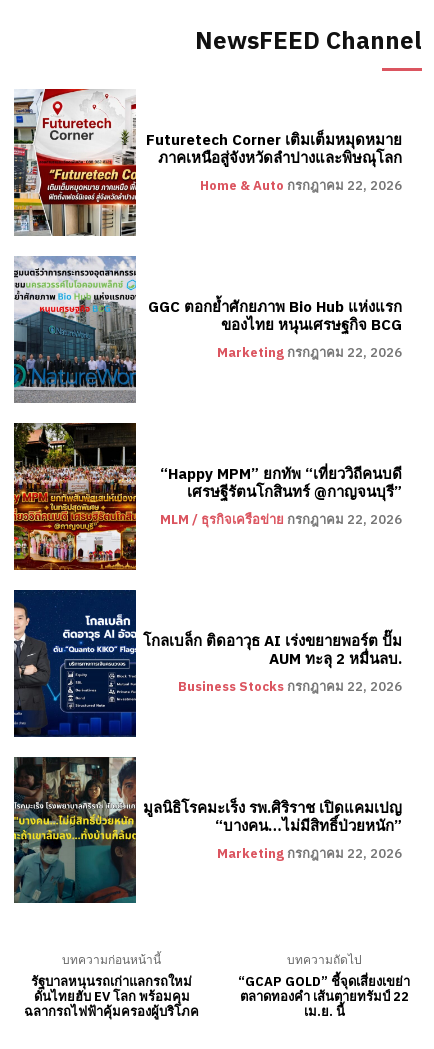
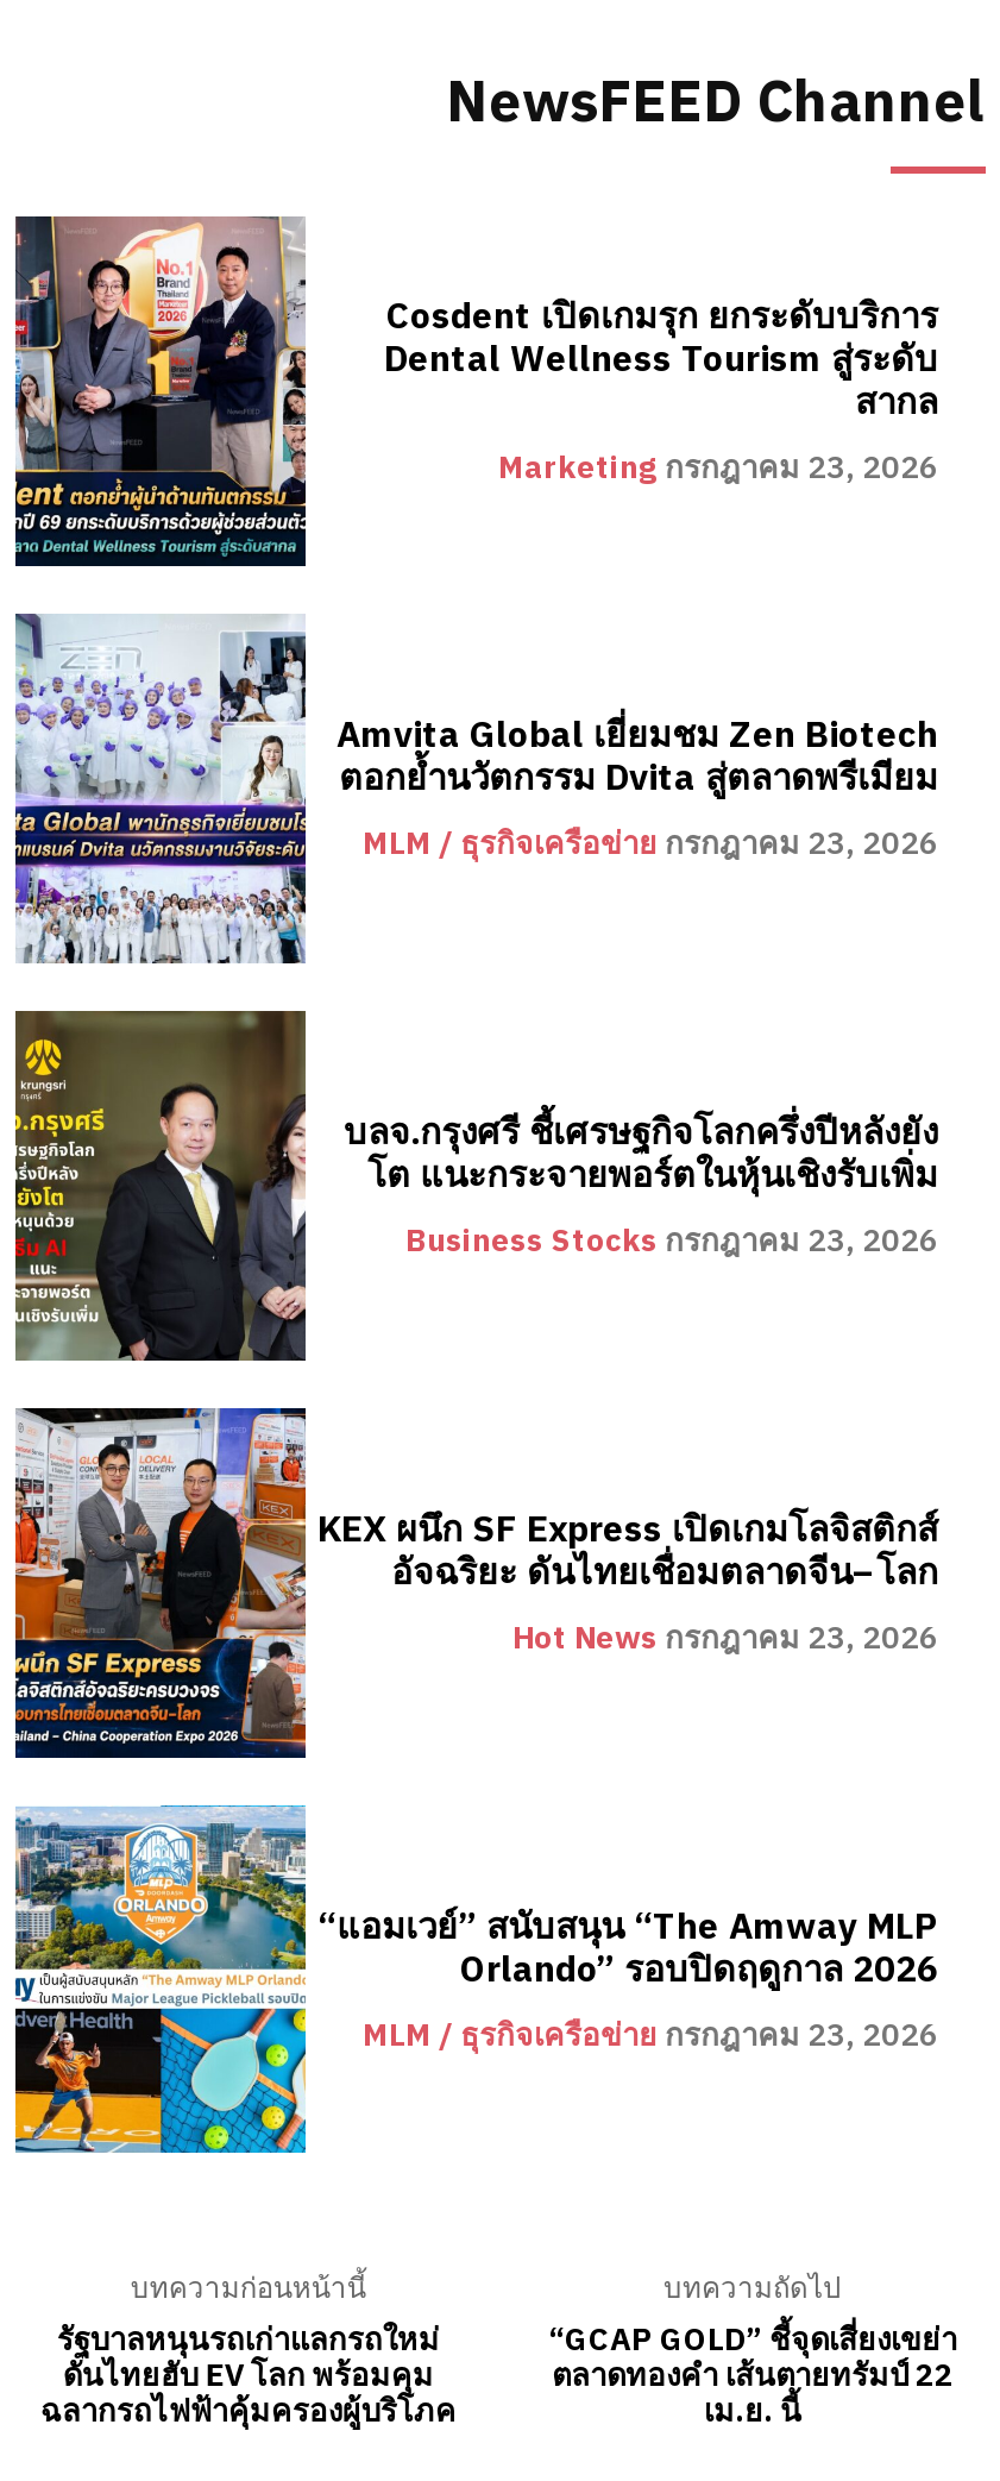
- [image]
- Futuretech Corner เติมเต็มหมุดหมาย
- ภาคเหนือสู่จังหวัดลำปางและพิษณุโลก
- Home & Auto กรกฎาคม 22, 2026
+ [image]
+ Cosdent เปิดเกมรุก ยกระดับบริการ
+ Dental Wellness Tourism สู่ระดับ
+ สากล
+ Marketing กรกฎาคม 23, 2026

- [image]
- GGC ตอกย้ำศักยภาพ Bio Hub แห่งแรก
- ของไทย หนุนเศรษฐกิจ BCG
- Marketing กรกฎาคม 22, 2026
+ [image]
+ Amvita Global เยี่ยมชม Zen Biotech
+ ตอกย้ำนวัตกรรม Dvita สู่ตลาดพรีเมียม
+ MLM / ธุรกิจเครือข่าย กรกฎาคม 23, 2026

- [image]
- “Happy MPM” ยกทัพ “เที่ยววิถีคนบดี
- เศรษฐีรัตนโกสินทร์ @กาญจนบุรี”
- MLM / ธุรกิจเครือข่าย กรกฎาคม 22, 2026
+ [image]
+ บลจ.กรุงศรี ชี้เศรษฐกิจโลกครึ่งปีหลังยัง
+ โต แนะกระจายพอร์ตในหุ้นเชิงรับเพิ่ม
+ Business Stocks กรกฎาคม 23, 2026

- [image]
- โกลเบล็ก ติดอาวุธ AI เร่งขยายพอร์ต ปั๊ม
- AUM ทะลุ 2 หมื่นลบ.
- Business Stocks กรกฎาคม 22, 2026
+ [image]
+ KEX ผนึก SF Express เปิดเกมโลจิสติกส์
+ อัจฉริยะ ดันไทยเชื่อมตลาดจีน–โลก
+ Hot News กรกฎาคม 23, 2026

- [image]
- มูลนิธิโรคมะเร็ง รพ.ศิริราช เปิดแคมเปญ
- “บางคน…ไม่มีสิทธิ์ป่วยหนัก”
- Marketing กรกฎาคม 22, 2026
+ [image]
+ “แอมเวย์” สนับสนุน “The Amway MLP
+ Orlando” รอบปิดฤดูกาล 2026
+ MLM / ธุรกิจเครือข่าย กรกฎาคม 23, 2026
